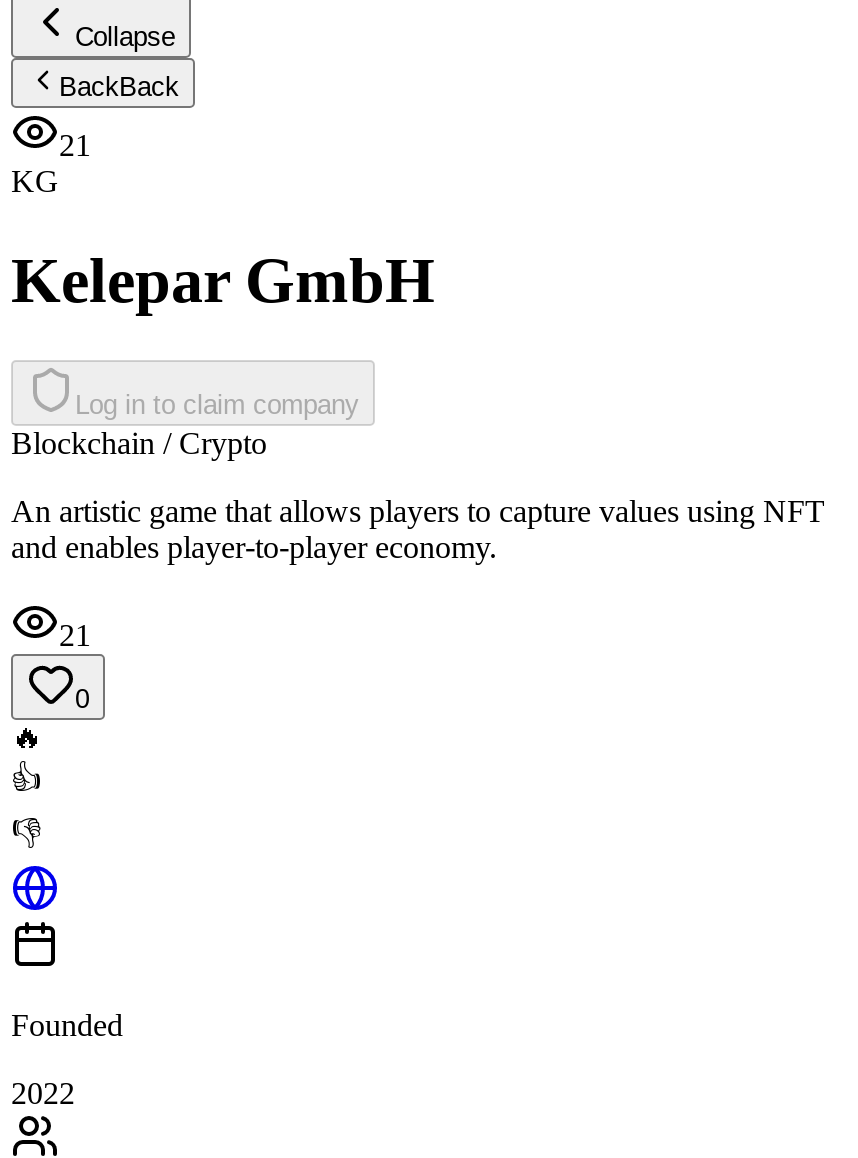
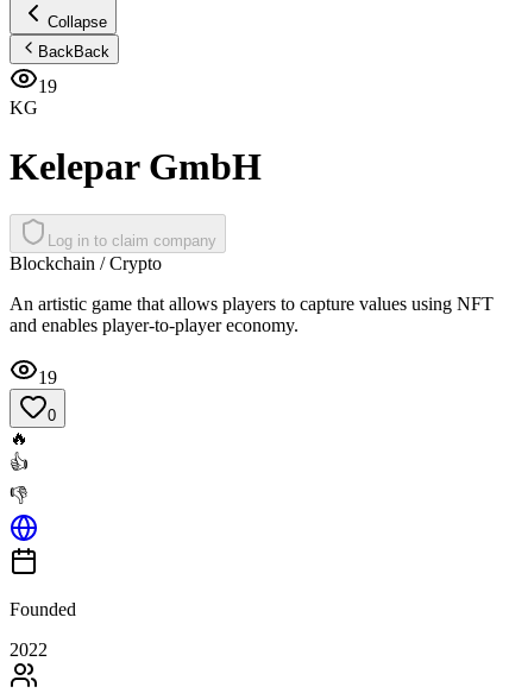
- 21
+ 19

- 21
+ 19
